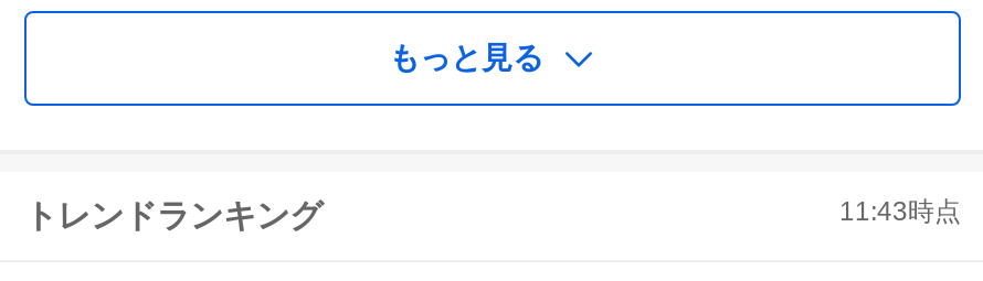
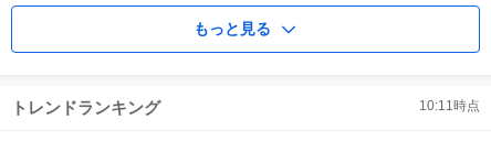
- 11:43時点
+ 10:11時点
